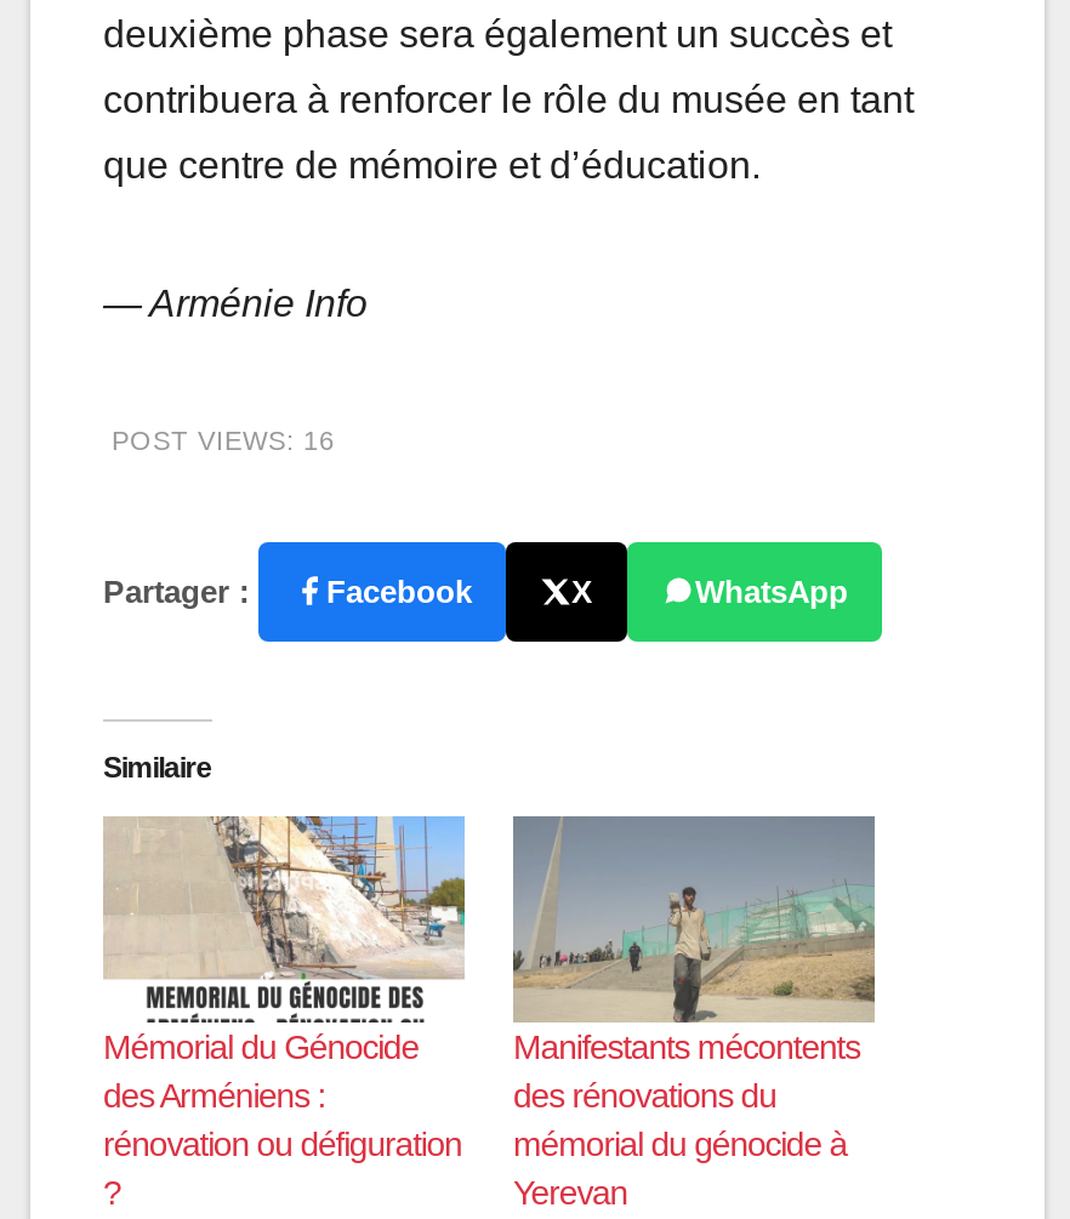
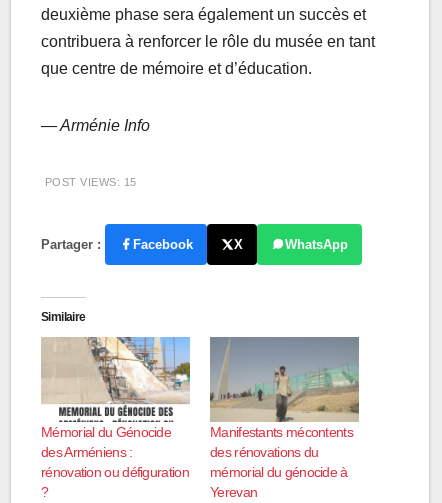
- POST VIEWS: 16
+ POST VIEWS: 15
